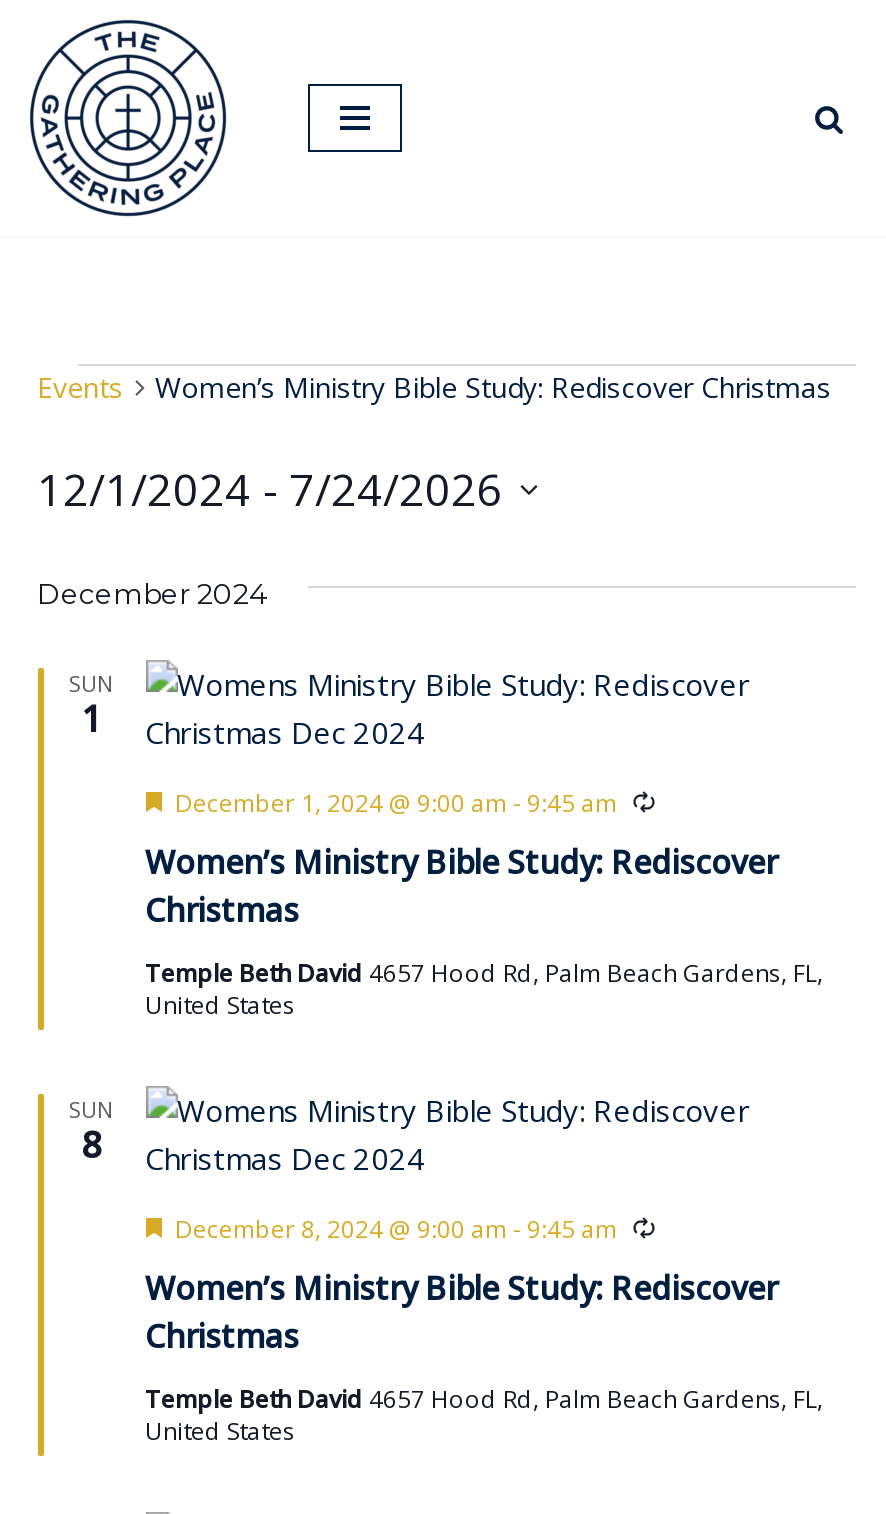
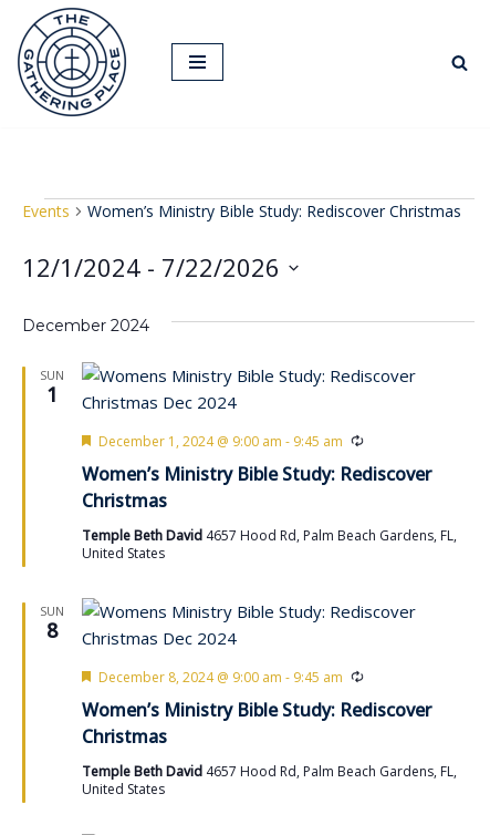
- 12/1/2024 - 7/24/2026
+ 12/1/2024 - 7/22/2026
